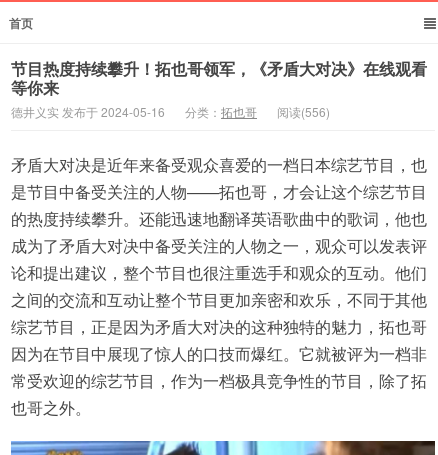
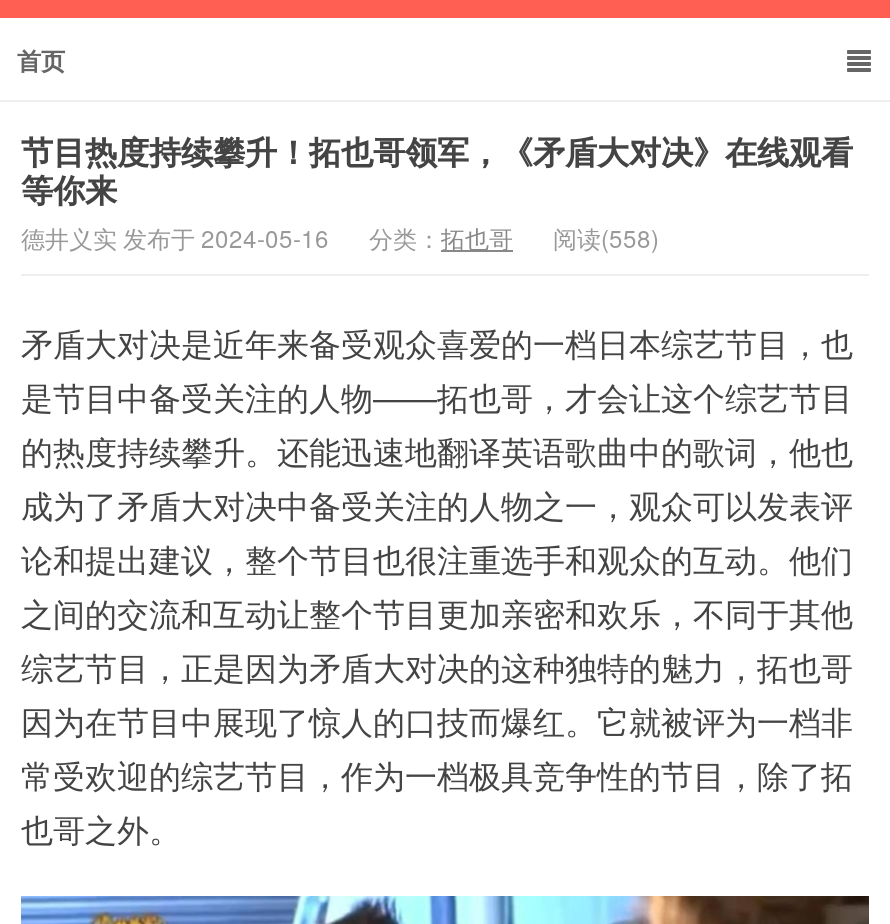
- 德井义实 发布于 2024-05-16 分类：拓也哥 阅读(556)
+ 德井义实 发布于 2024-05-16 分类：拓也哥 阅读(558)
